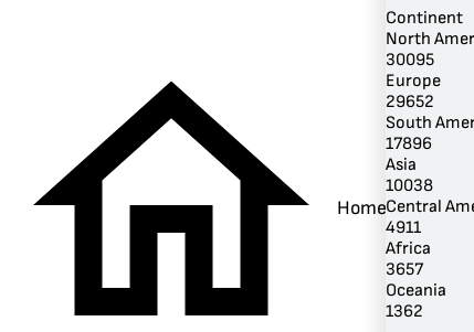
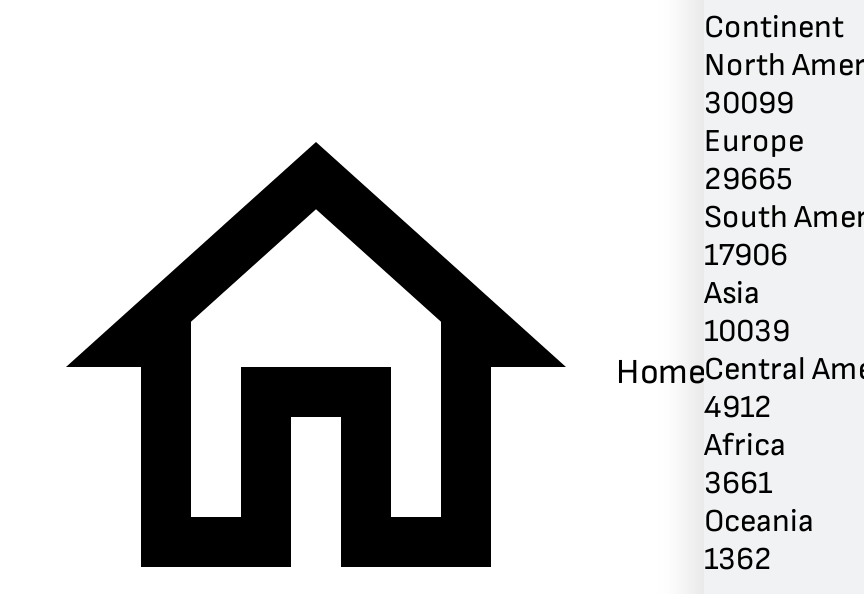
- 30095
+ 30099

- 29652
+ 29665

- 17896
+ 17906

- 10038
+ 10039

- 4911
+ 4912

- 3657
+ 3661
